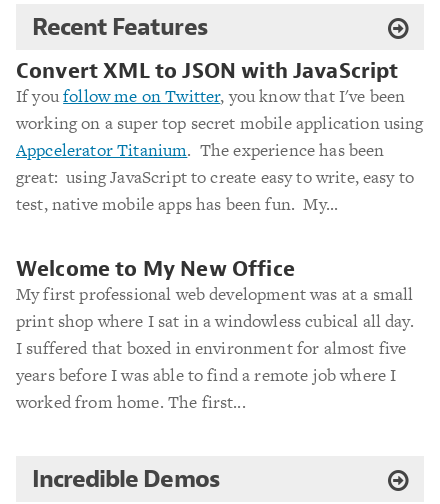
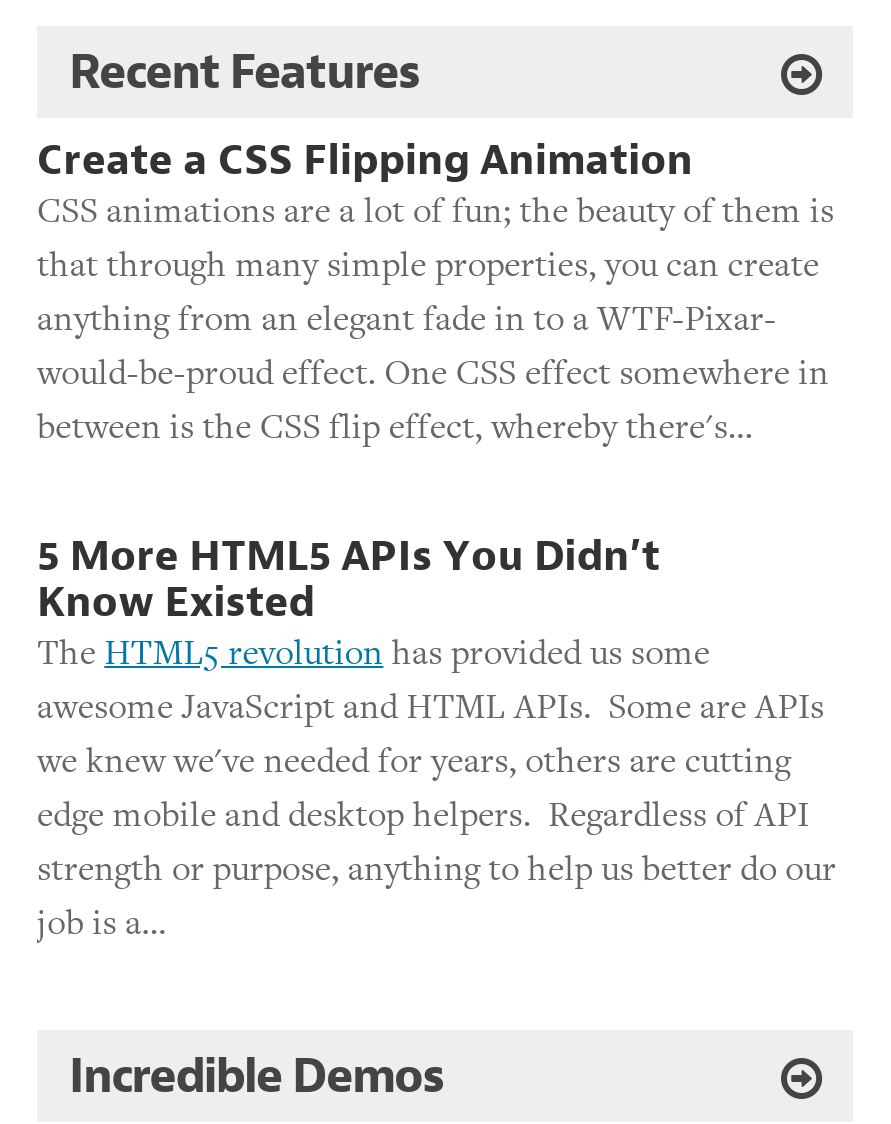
- Convert XML to JSON with JavaScript
- If youfollow me on Twitter, you know that I've been
- working on a super top secret mobile application using
- Appcelerator Titanium. The experience has been
- great: using JavaScript to create easy to write, easy to
- test, native mobile apps has been fun. My...
+ Create a CSS Flipping Animation
+ CSS animations are a lot of fun; the beauty of them is
+ that through many simple properties, you can create
+ anything from an elegant fade in to a WTF-Pixar-
+ would-be-proud effect. One CSS effect somewhere in
+ between is the CSS flip effect, whereby there's...

- Welcome to My New Office
- My first professional web development was at a small
- print shop where I sat in a windowless cubical all day.
- I suffered that boxed in environment for almost five
- years before I was able to find a remote job where I
- worked from home. The first...
+ 5 More HTML5 APIs You Didn’t
+ Know Existed
+ The HTML5 revolution has provided us some
+ awesome JavaScript and HTML APIs. Some are APIs
+ we knew we've needed for years, others are cutting
+ edge mobile and desktop helpers. Regardless of API
+ strength or purpose, anything to help us better do our
+ job is a...
